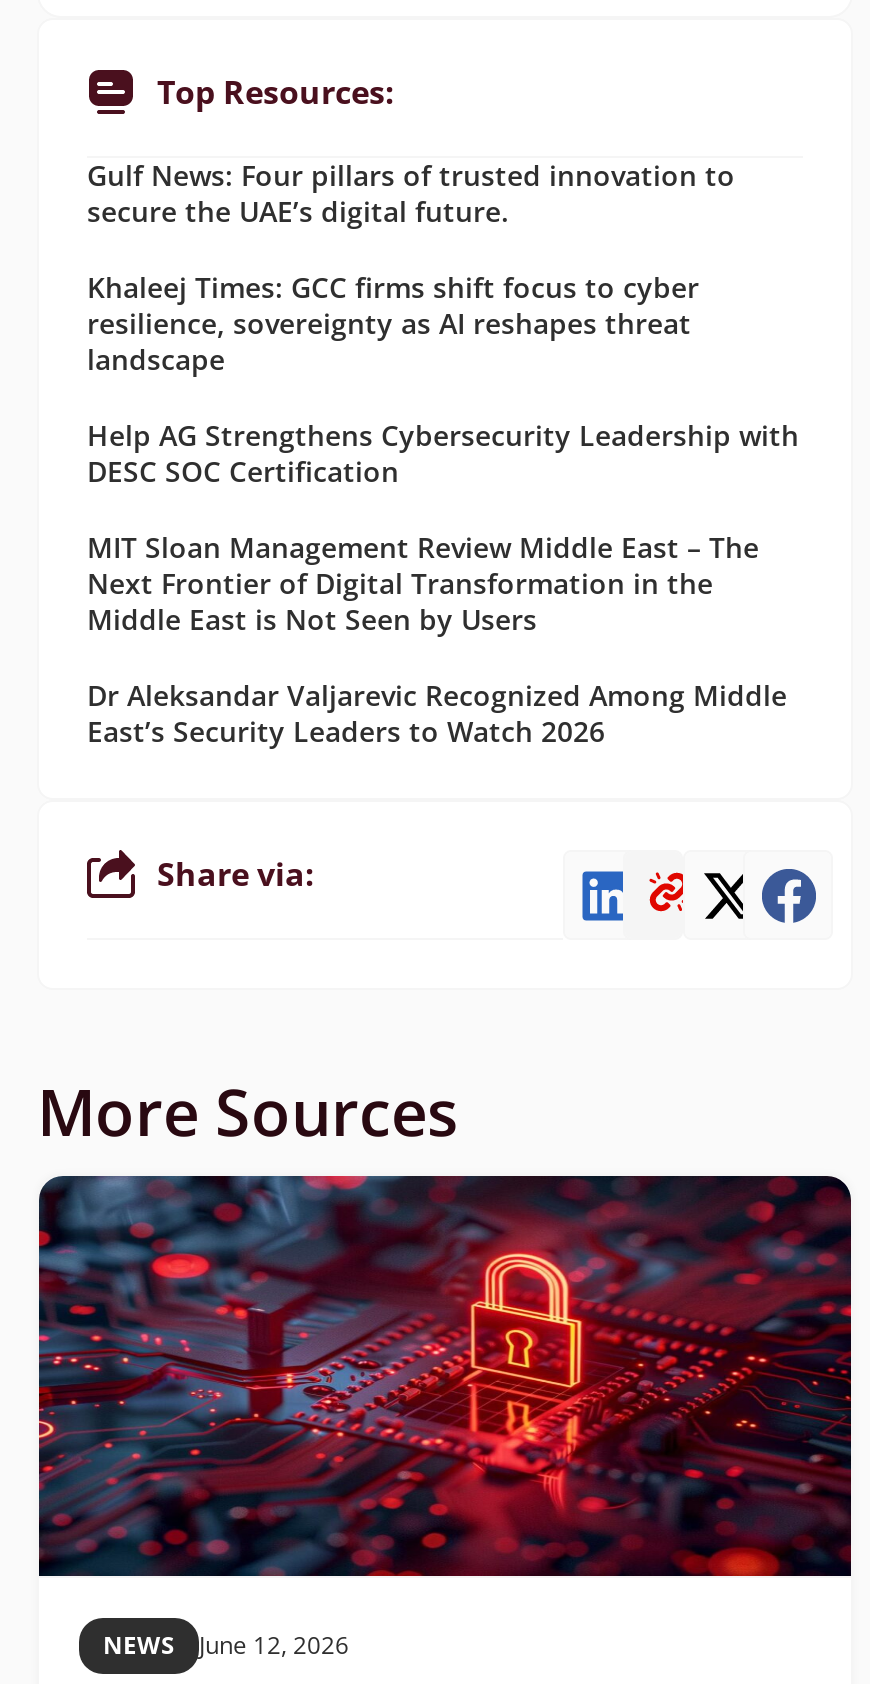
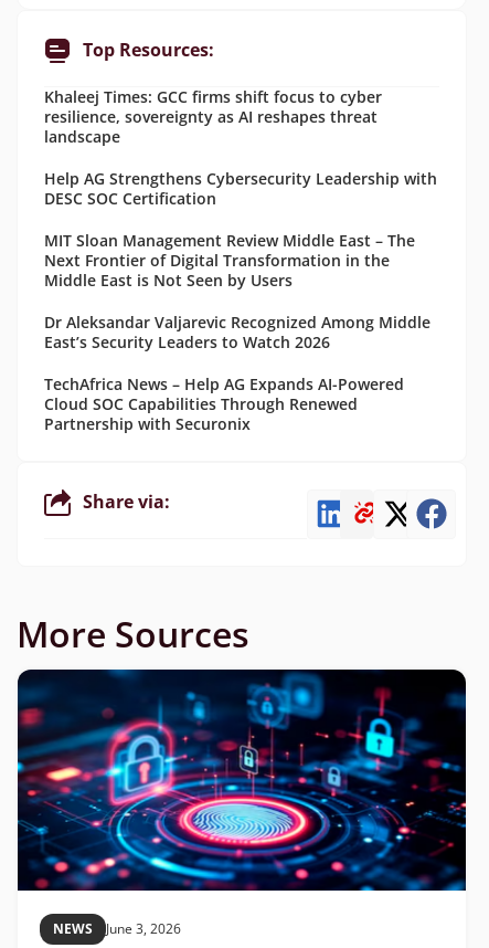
- Gulf News: Four pillars of trusted innovation to
- secure the UAE’s digital future.

moved up: Khaleej Times: GCC firms shift focus to cyber | resilience, sovereignty as AI reshapes threat | landscape | ... | Dr Aleksandar Valjarevic Recognized Among Middle | East’s Security Leaders to Watch 2026

+ TechAfrica News – Help AG Expands AI-Powered
+ Cloud SOC Capabilities Through Renewed
+ Partnership with Securonix

- [image]
- NEWS June 12, 2026
+ [image]
+ NEWS June 3, 2026
